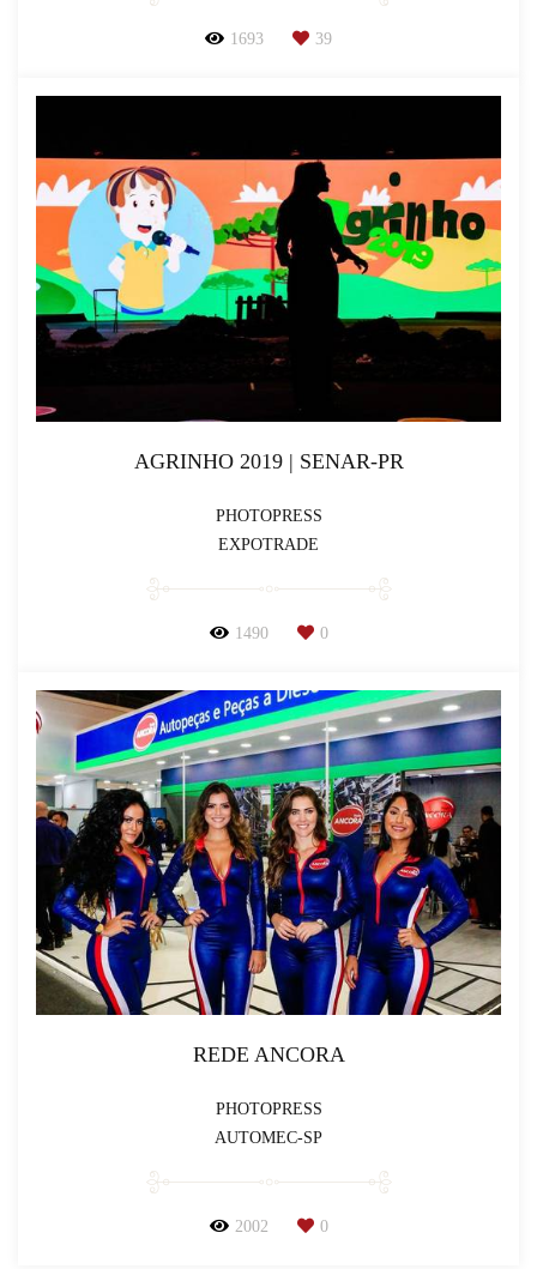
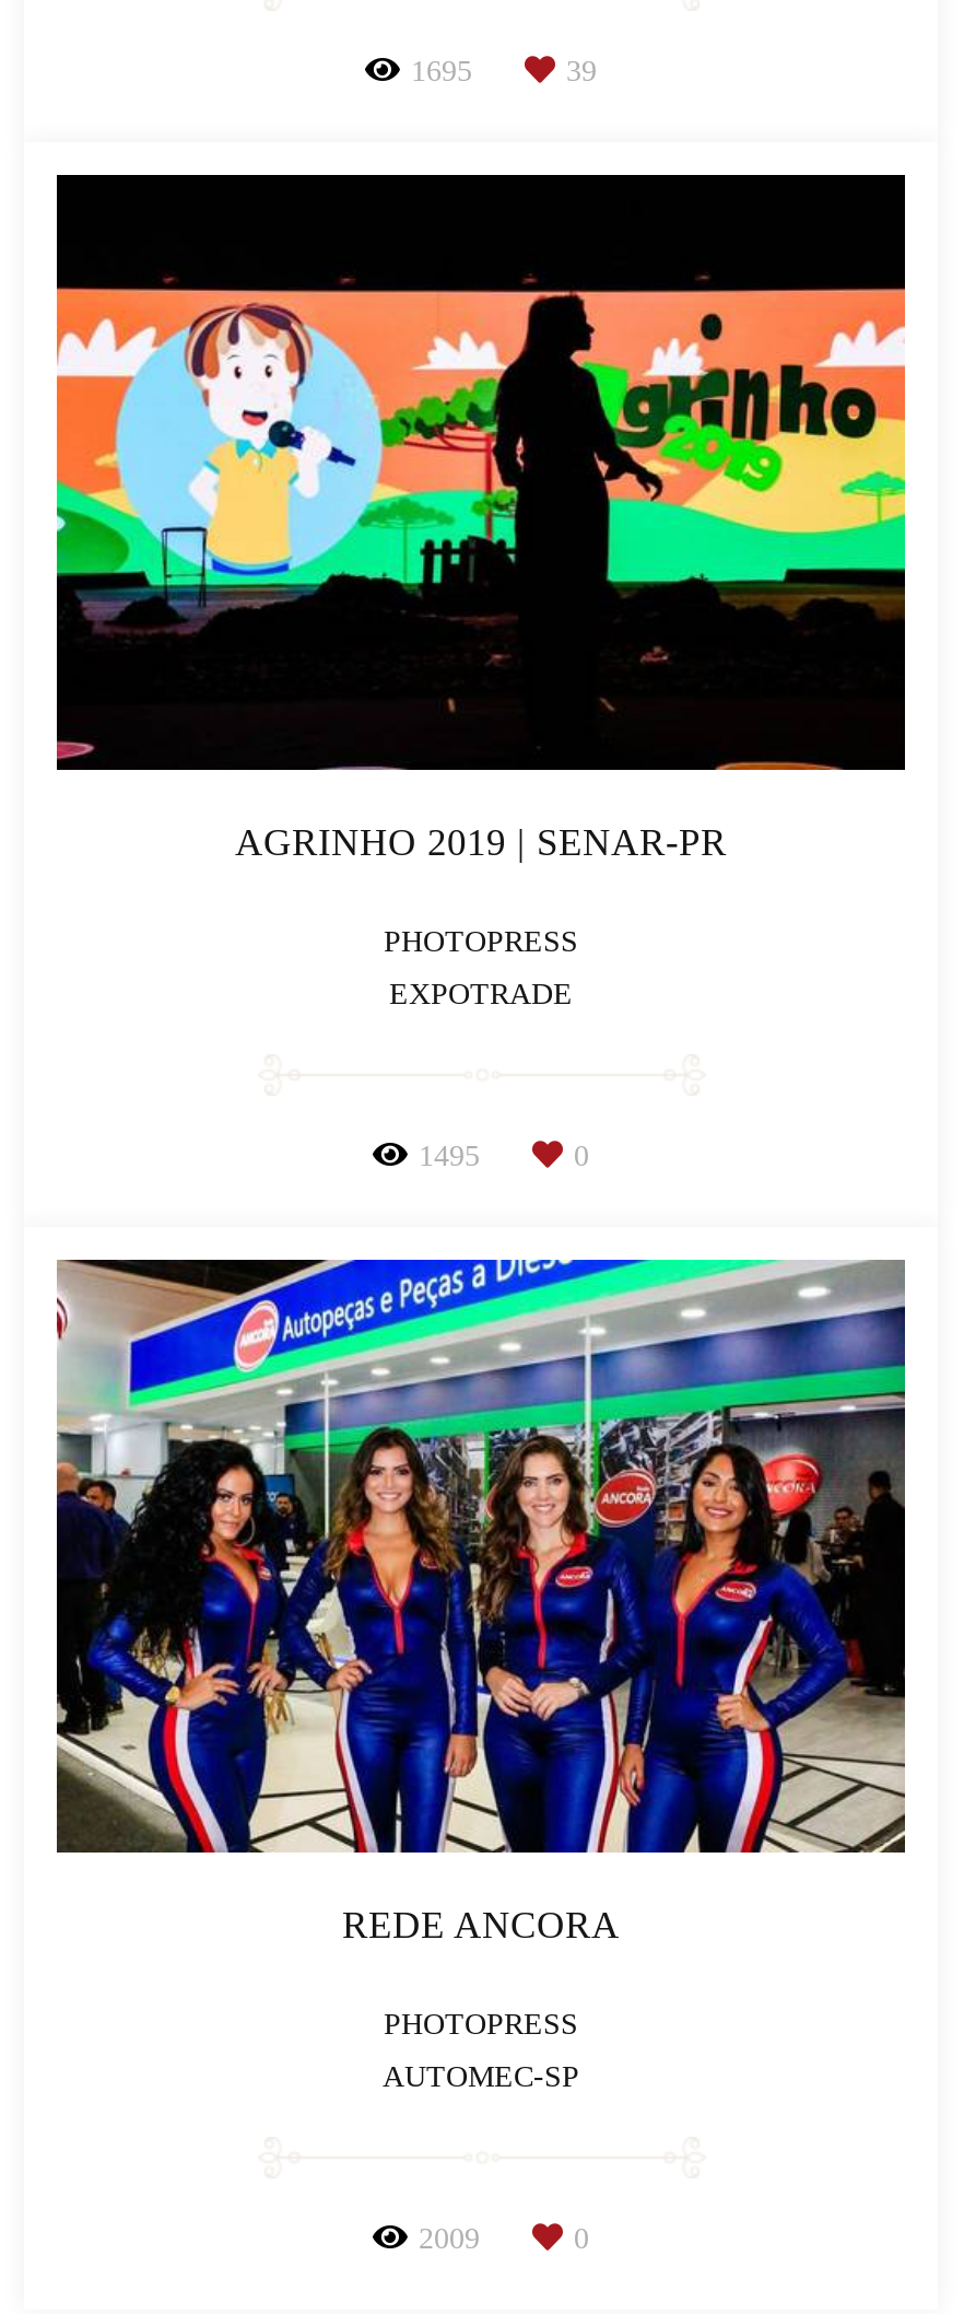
- 1693
+ 1695

- 1490
+ 1495

- 2002
+ 2009
